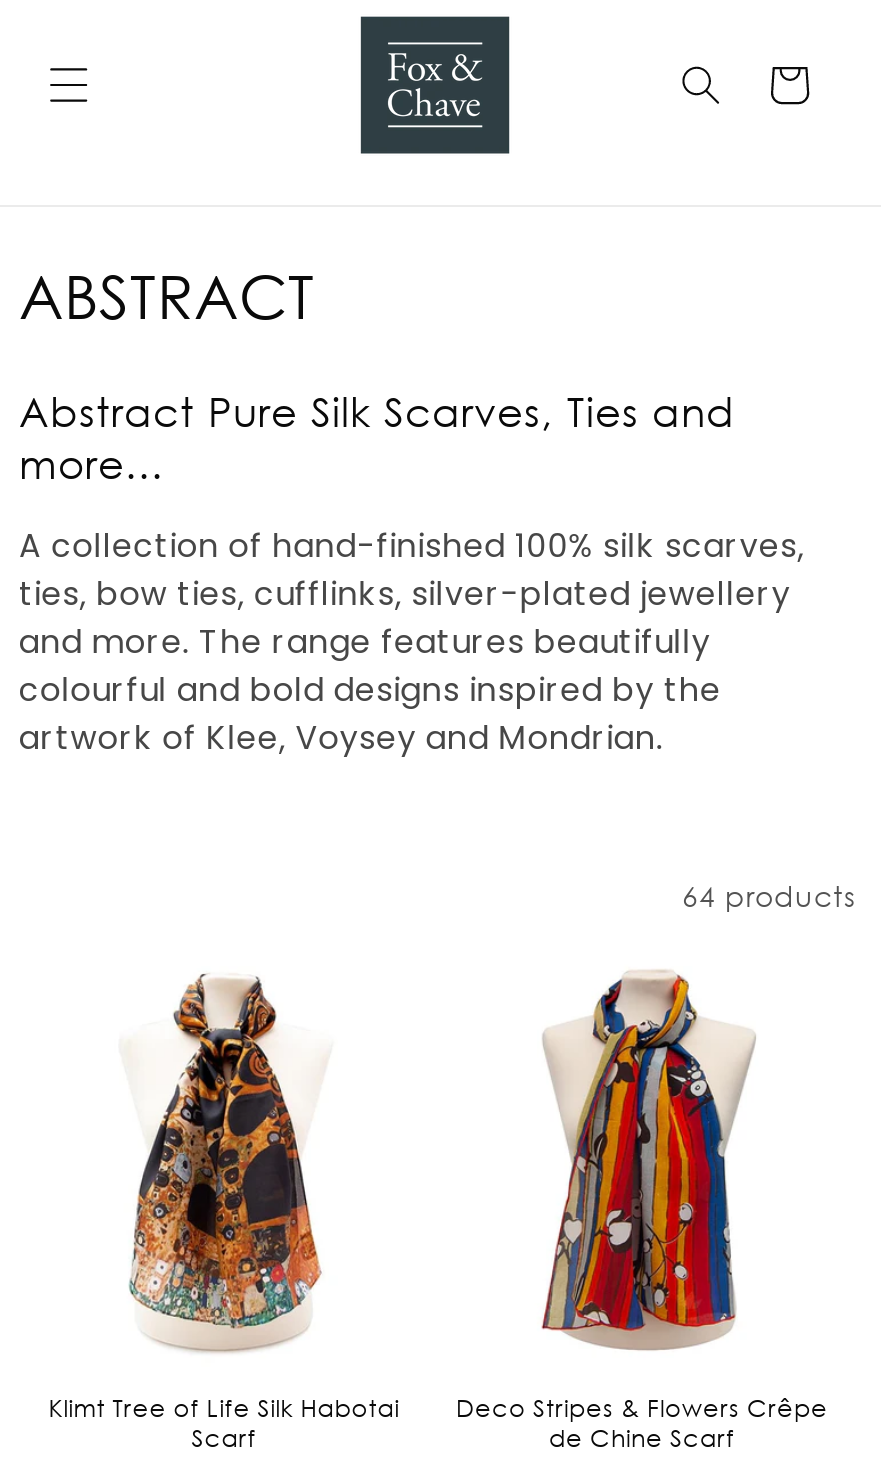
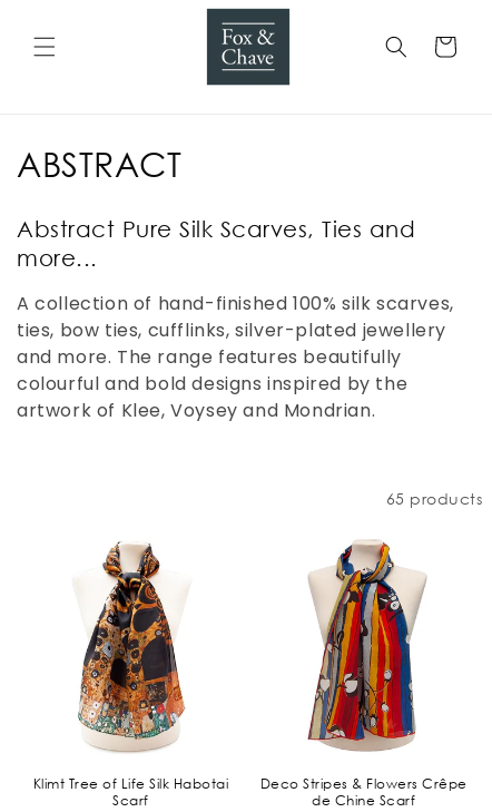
- 64 products
+ 65 products
